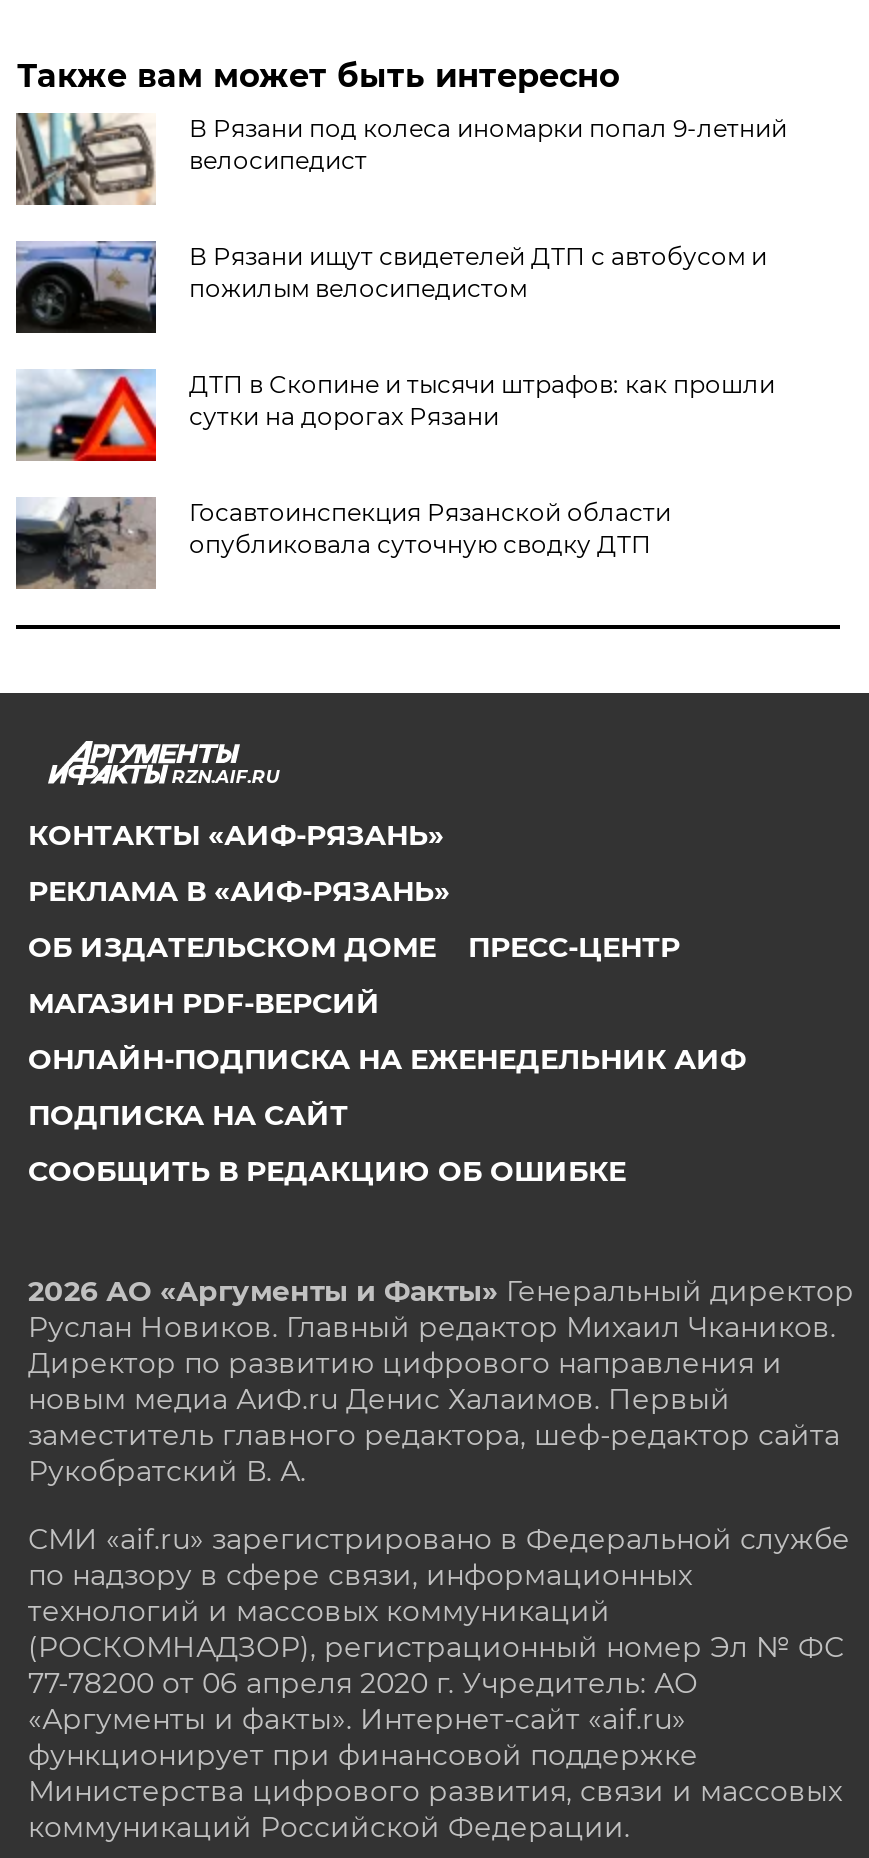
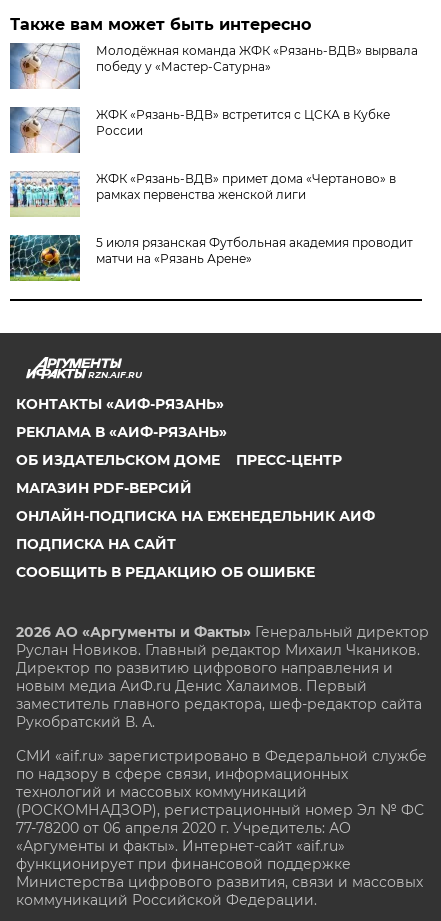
- [image]
- В Рязани под колеса иномарки попал 9-летний
- велосипедист
+ [image]
+ Молодёжная команда ЖФК «Рязань-ВДВ» вырвала
+ победу у «Мастер-Сатурна»

- [image]
- В Рязани ищут свидетелей ДТП с автобусом и
- пожилым велосипедистом
+ [image]
+ ЖФК «Рязань-ВДВ» встретится с ЦСКА в Кубке
+ России

- [image]
- ДТП в Скопине и тысячи штрафов: как прошли
- сутки на дорогах Рязани
+ [image]
+ ЖФК «Рязань-ВДВ» примет дома «Чертаново» в
+ рамках первенства женской лиги

- [image]
- Госавтоинспекция Рязанской области
- опубликовала суточную сводку ДТП
+ [image]
+ 5 июля рязанская Футбольная академия проводит
+ матчи на «Рязань Арене»
